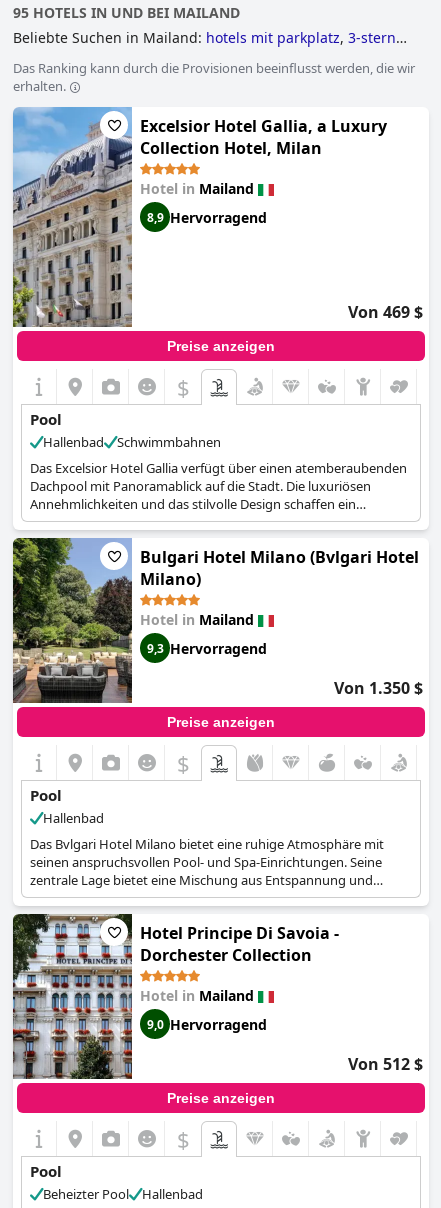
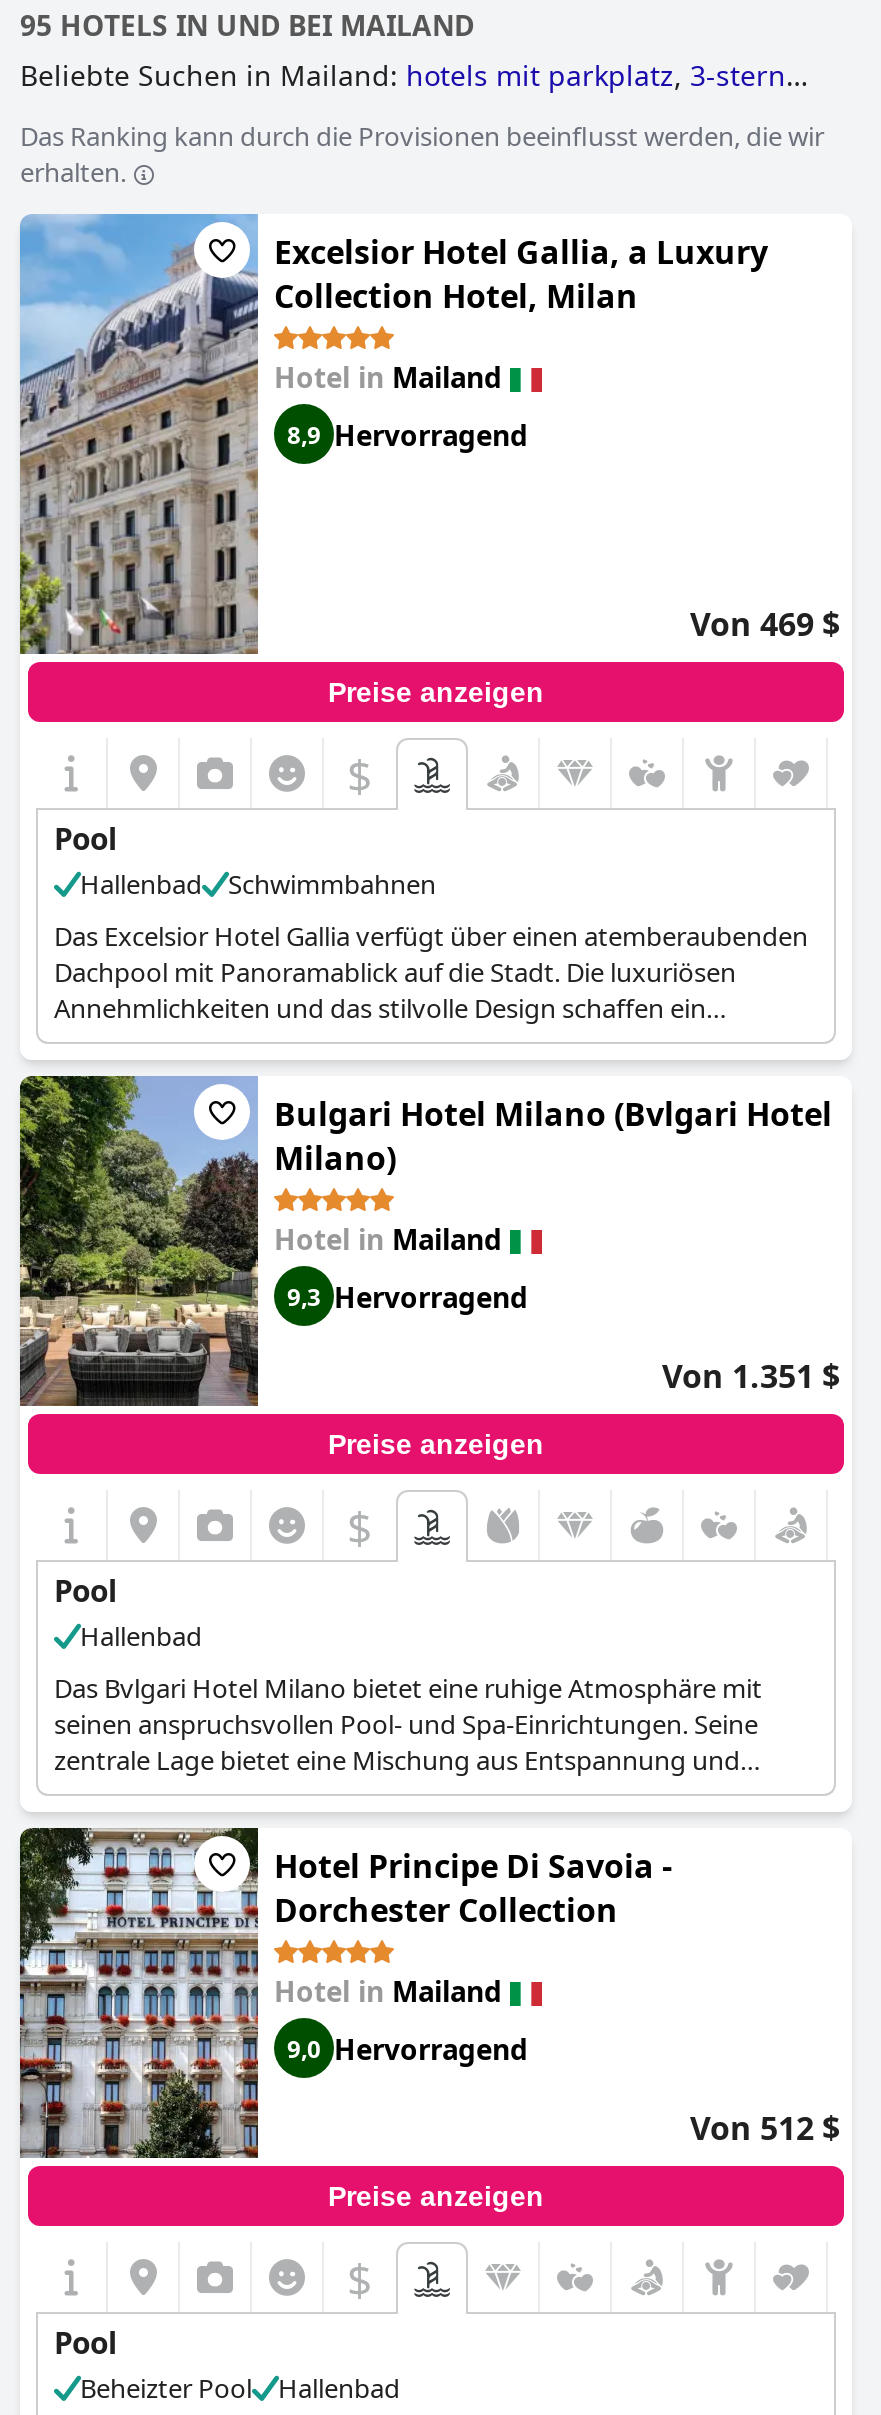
- Von 1.350 $
+ Von 1.351 $
